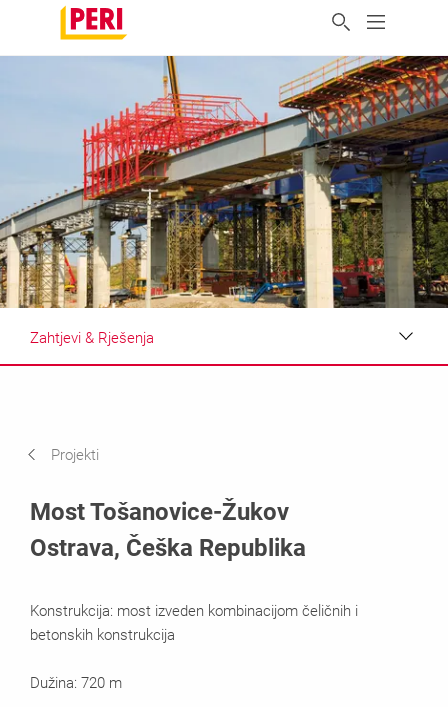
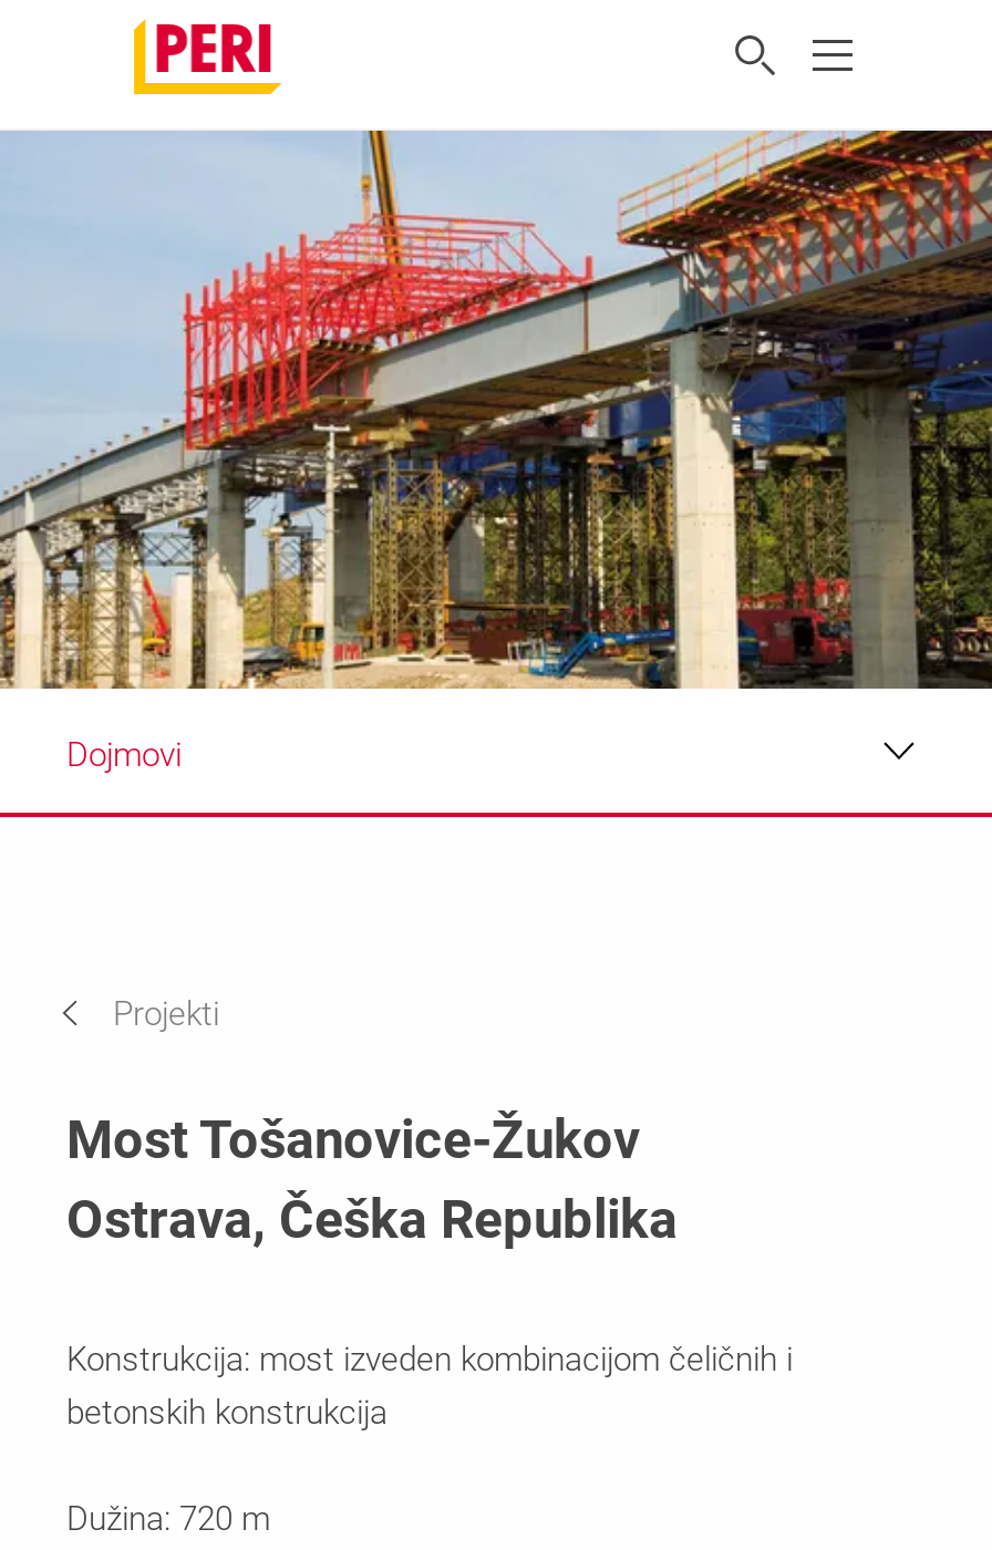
- Zahtjevi & Rješenja
+ Dojmovi
